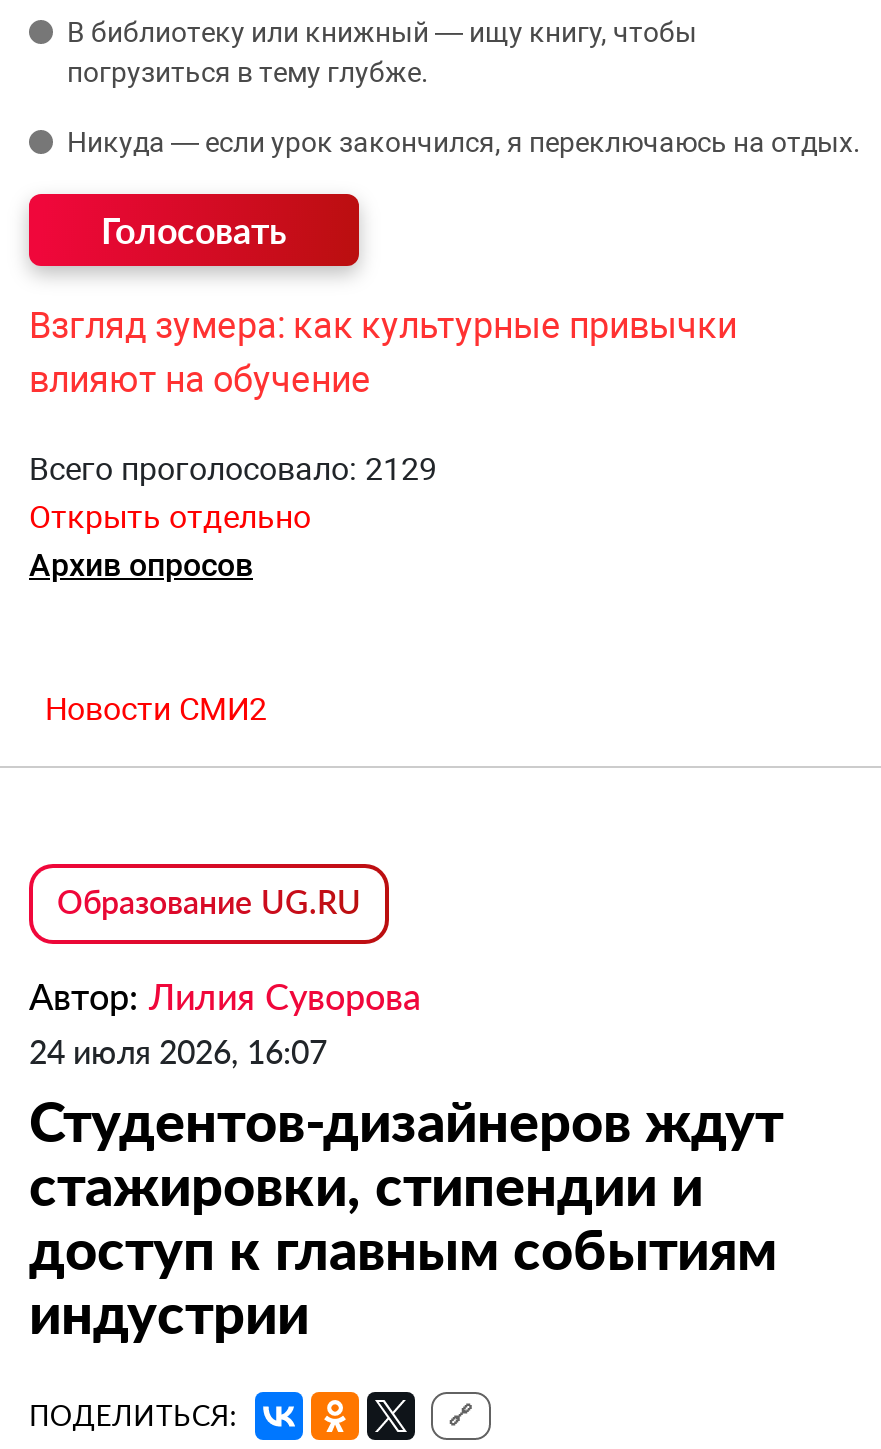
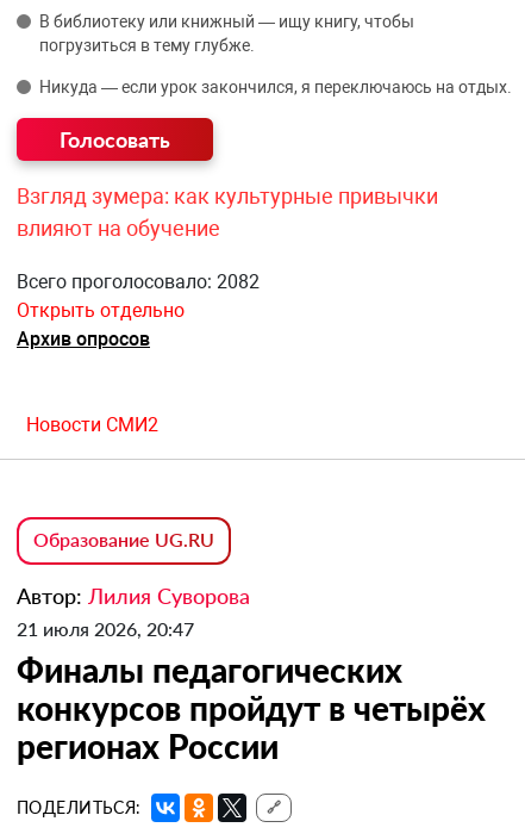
- Всего проголосовало: 2129
+ Всего проголосовало: 2082

- 24 июля 2026, 16:07
- Студентов-дизайнеров ждут
- стажировки, стипендии и
- доступ к главным событиям
- индустрии
+ 21 июля 2026, 20:47
+ Финалы педагогических
+ конкурсов пройдут в четырёх
+ регионах России
